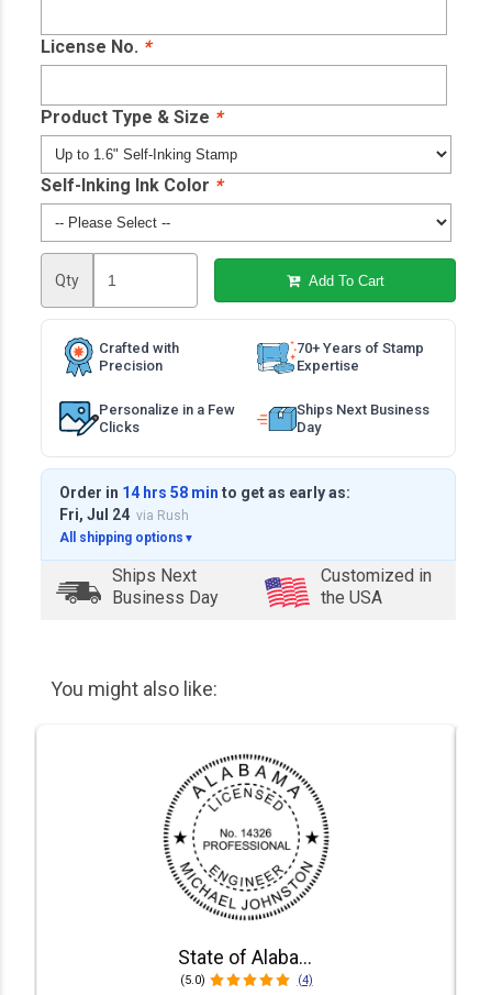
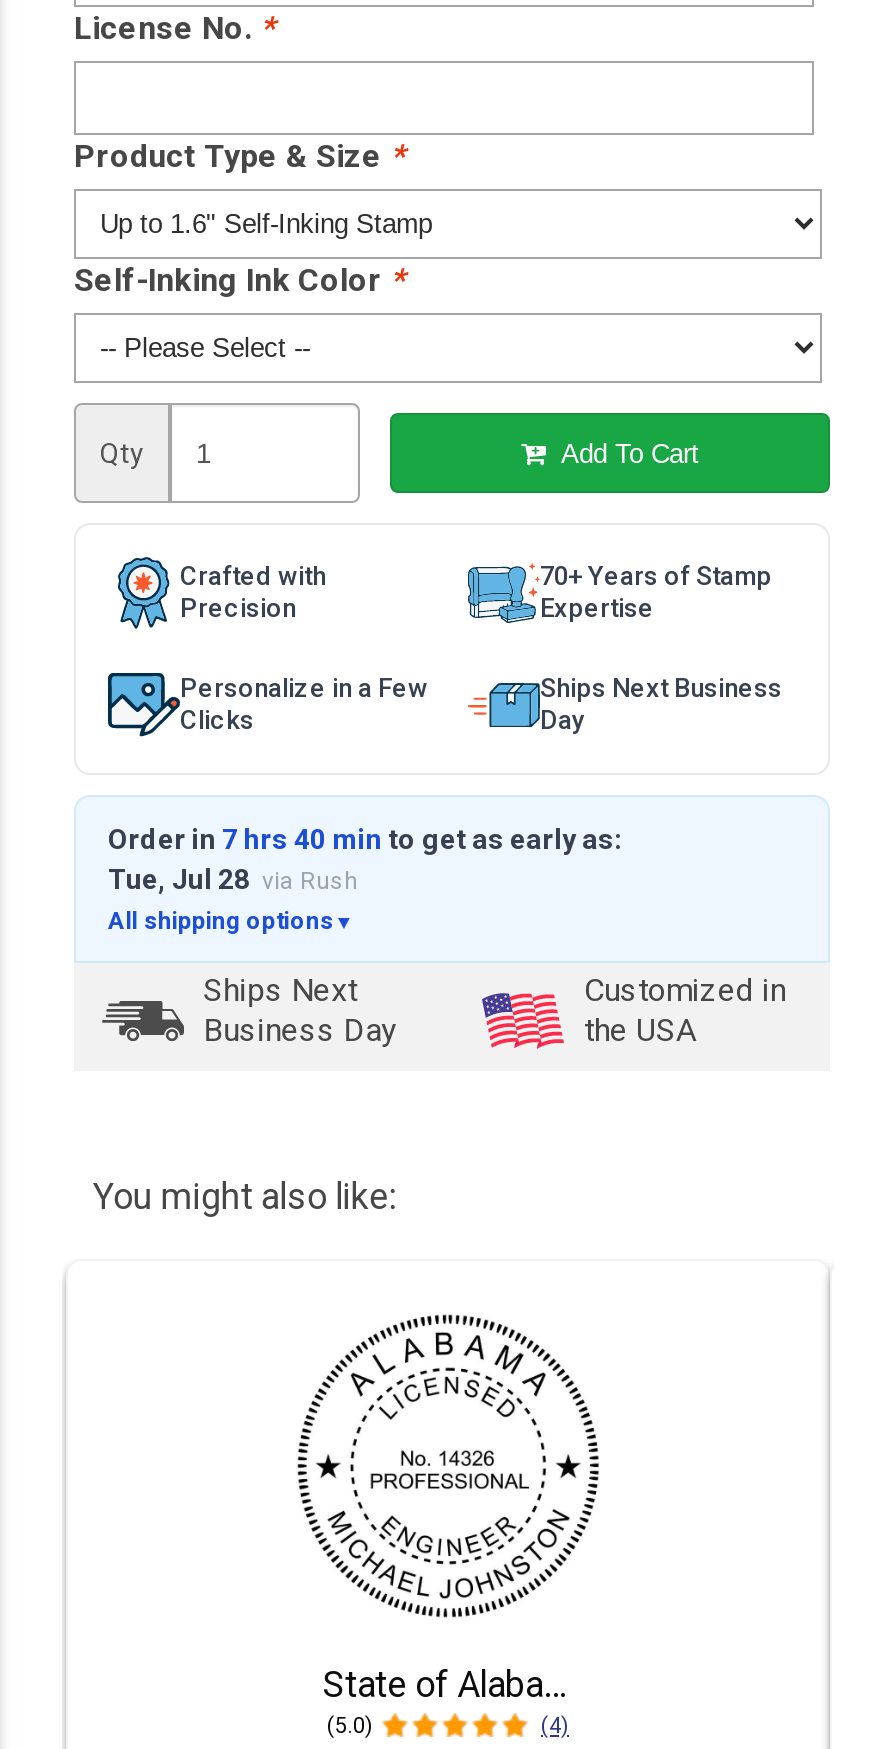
- Order in 14 hrs 58 min to get as early as:
+ Order in 7 hrs 40 min to get as early as:

- Fri, Jul 24 via Rush
+ Tue, Jul 28 via Rush
